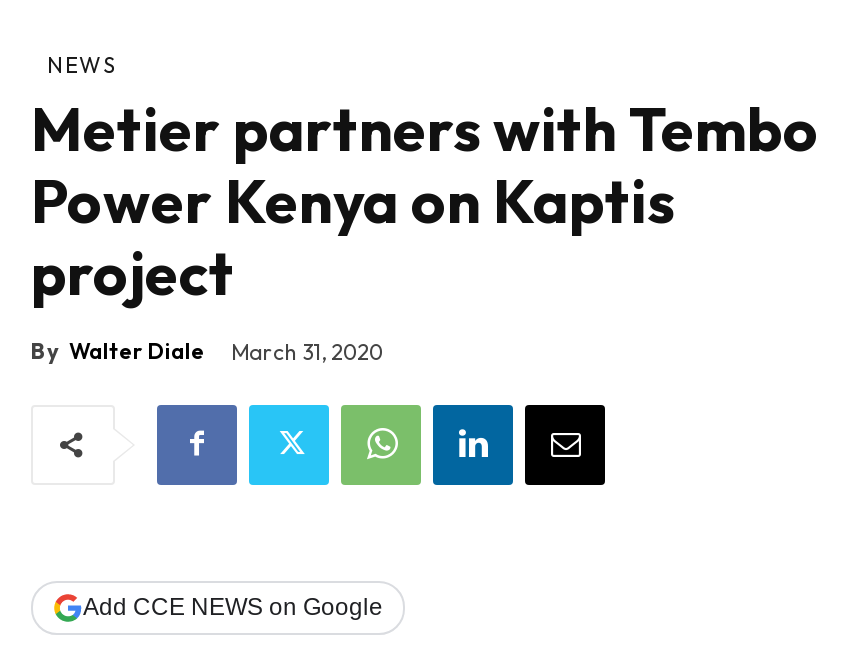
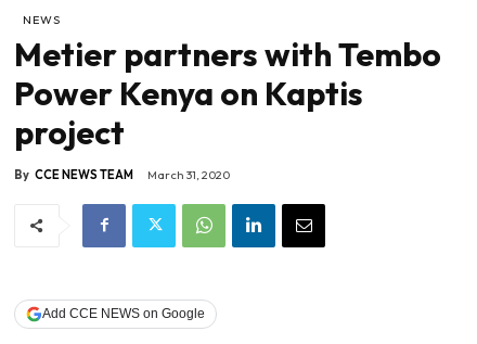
- By Walter Diale
+ By CCE NEWS TEAM
